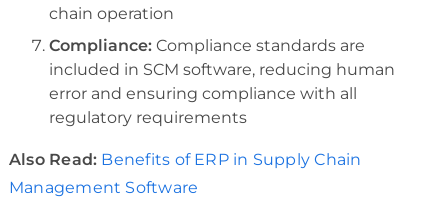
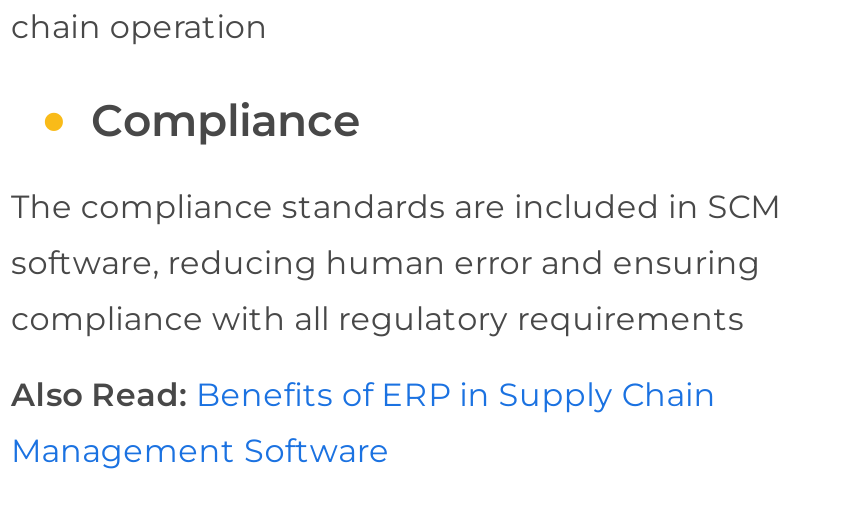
- Compliance: Compliance standards are
- included in SCM software, reducing human
- error and ensuring compliance with all
- regulatory requirements
+ Compliance
+ The compliance standards are included in SCM
+ software, reducing human error and ensuring
+ compliance with all regulatory requirements
